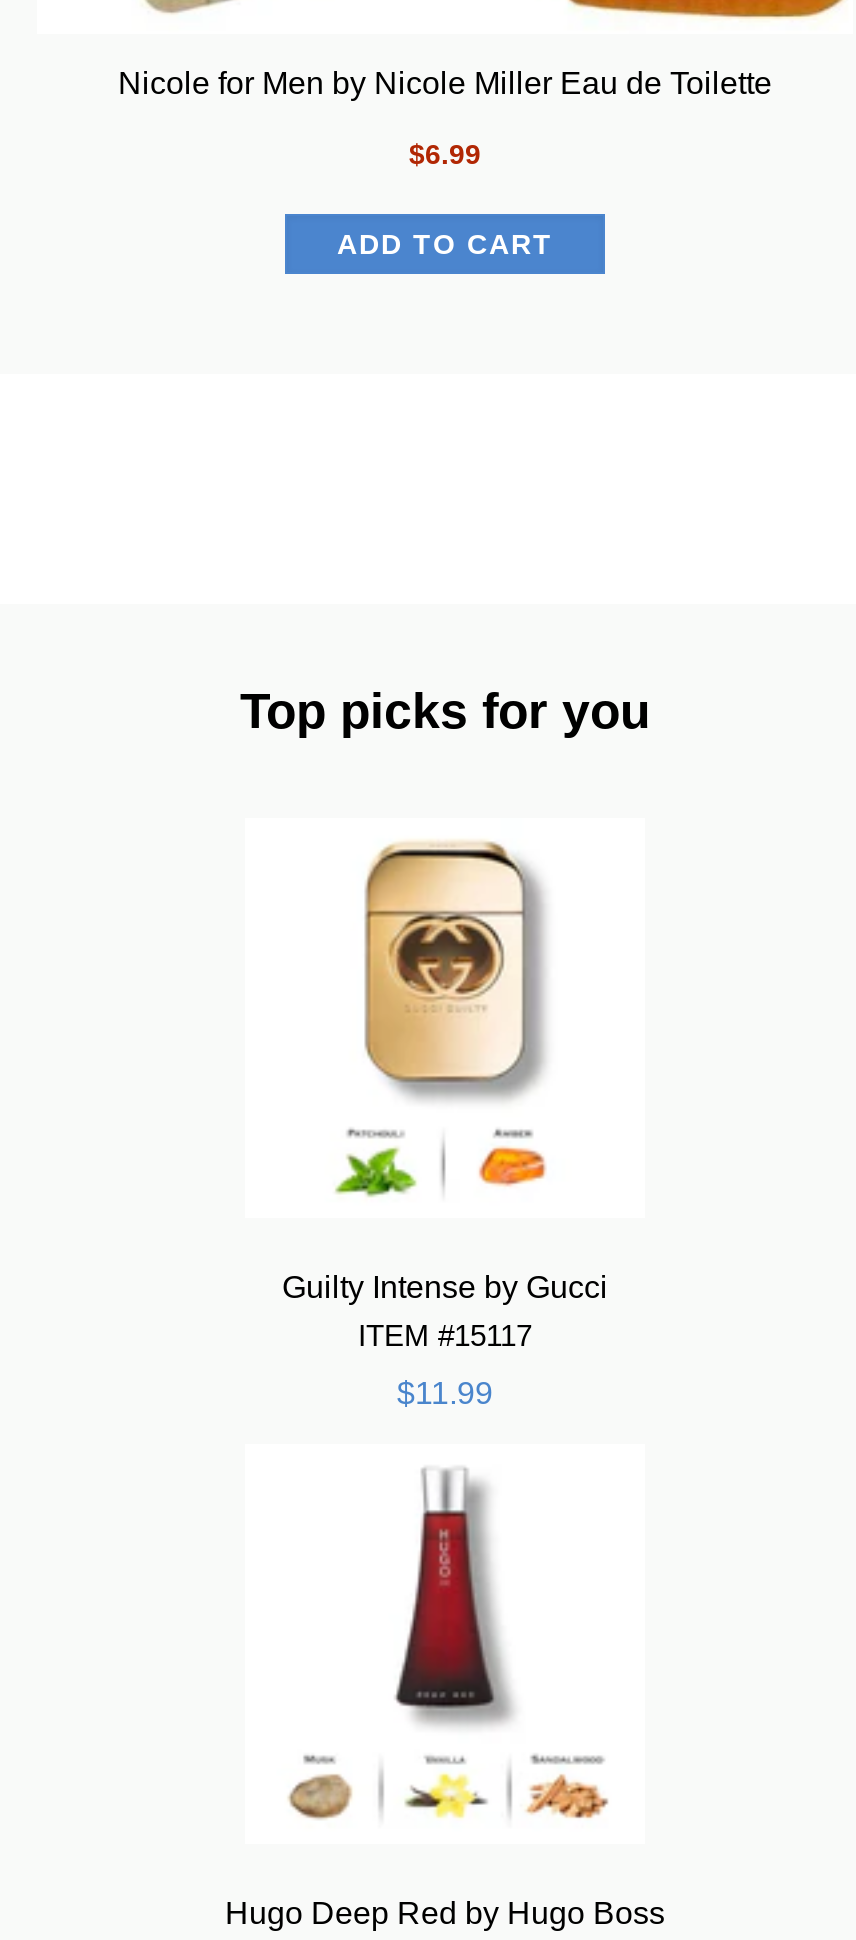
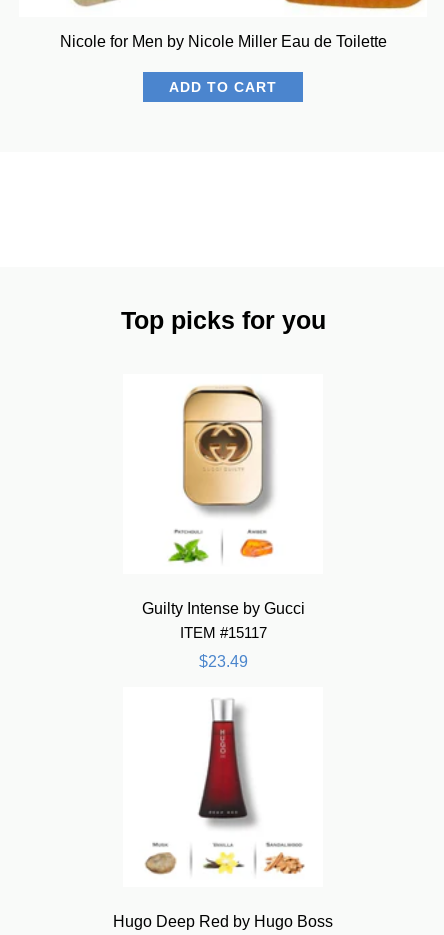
- $6.99
+ ADD TO CART

- $11.99
+ $23.49
